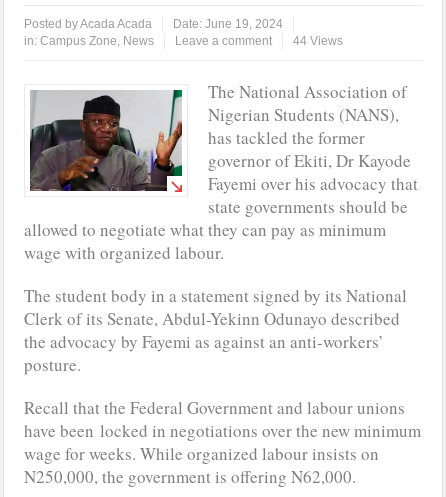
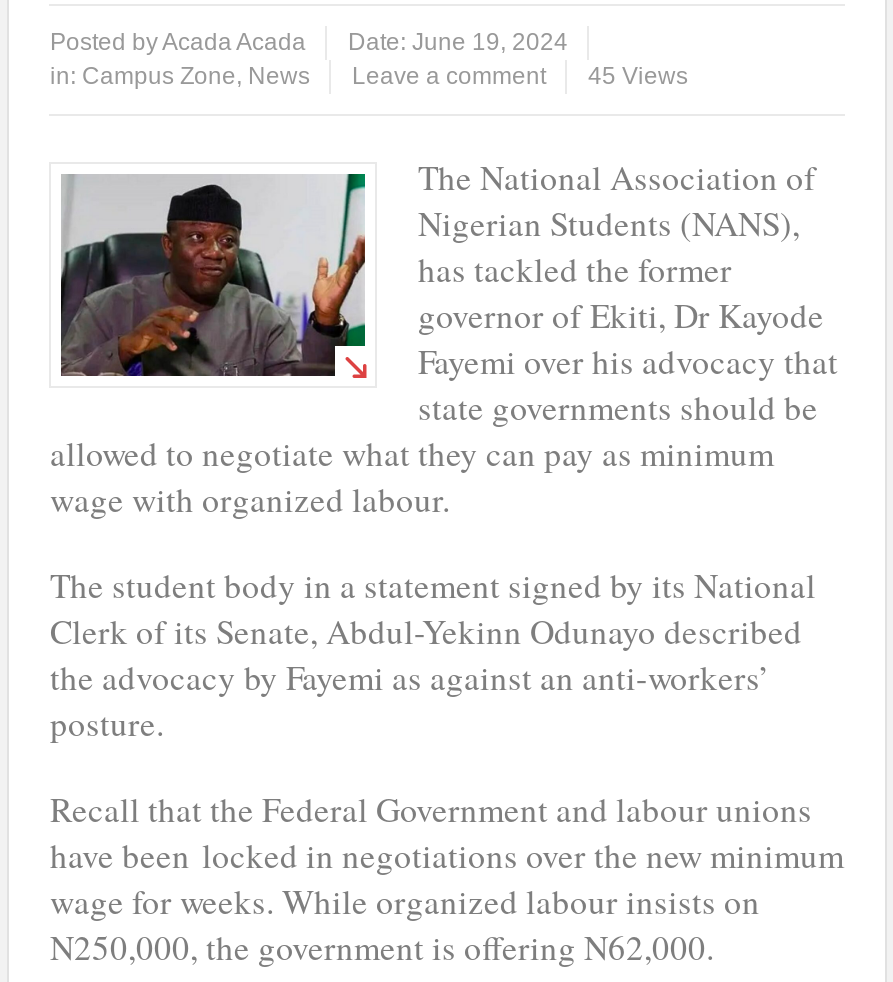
- in: Campus Zone, News Leave a comment 44 Views
+ in: Campus Zone, News Leave a comment 45 Views
